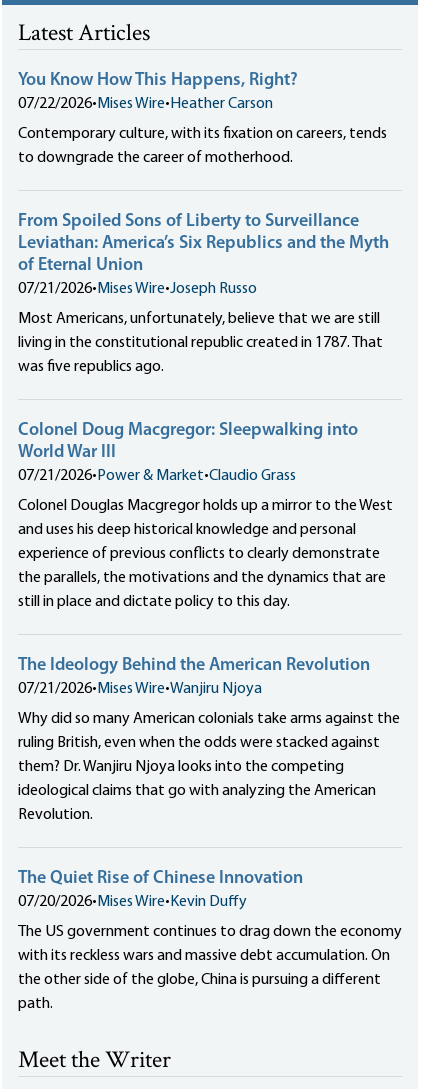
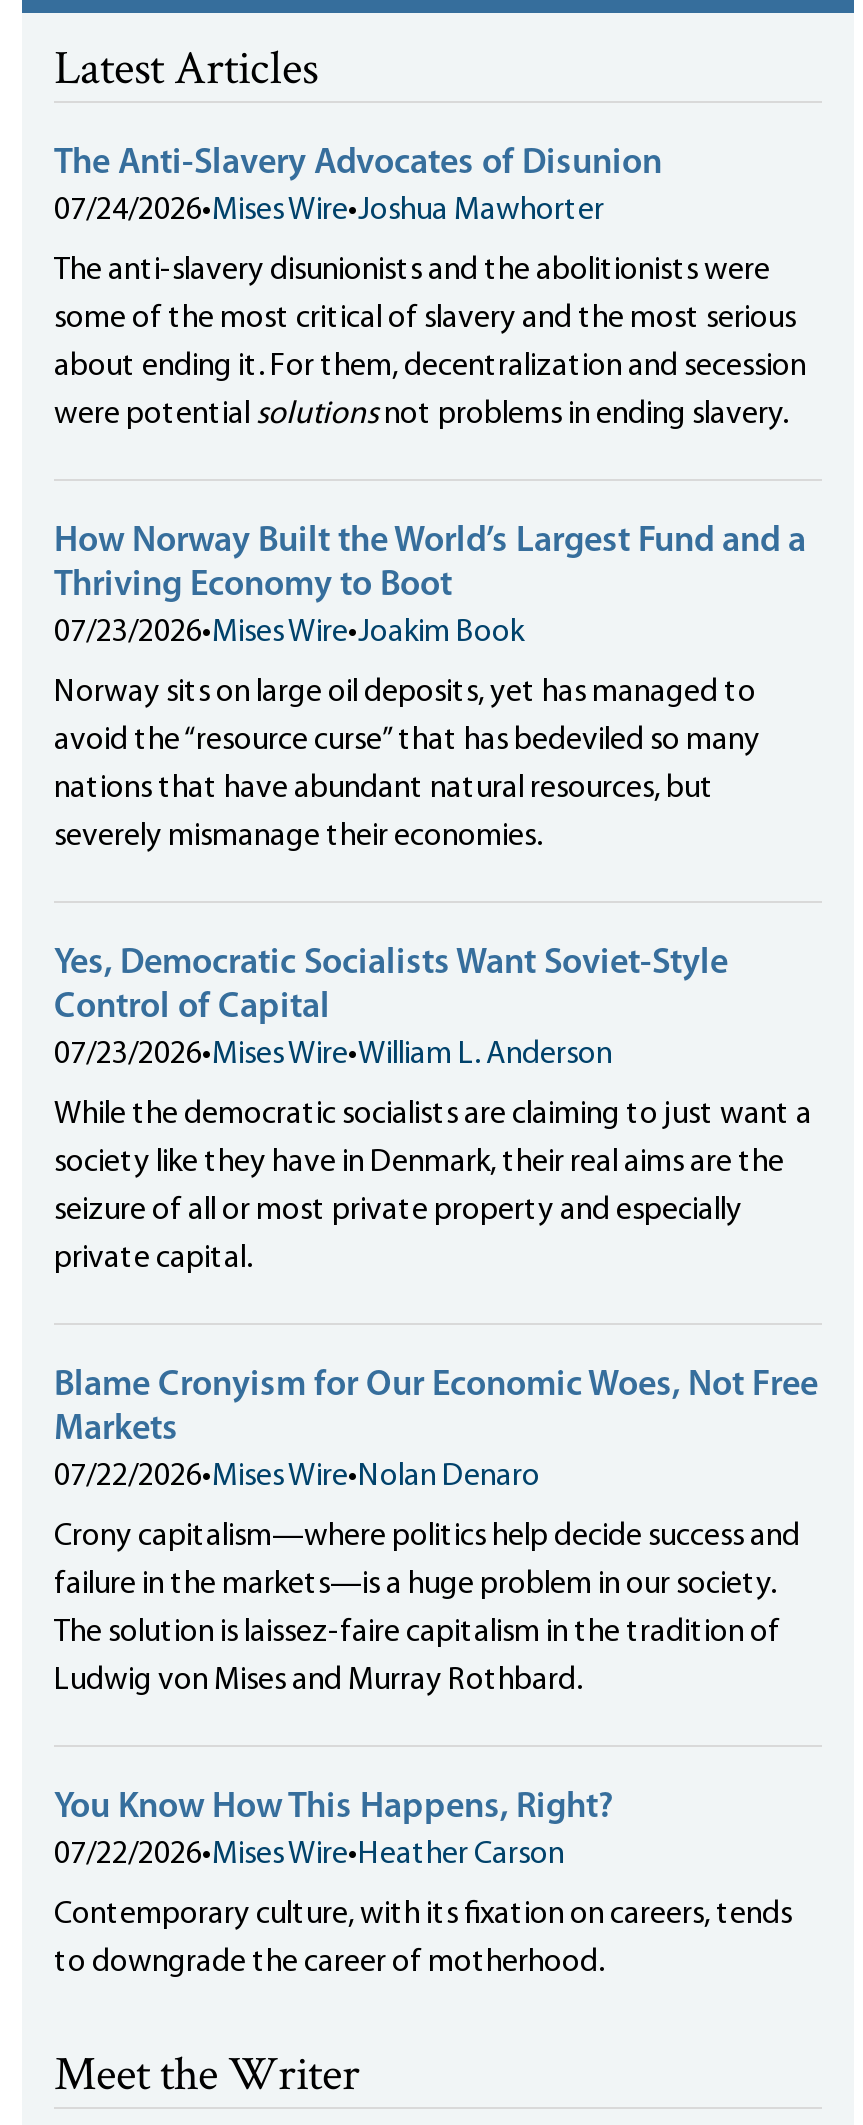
+ The Anti-Slavery Advocates of Disunion
+ 07/24/2026•Mises Wire•Joshua Mawhorter
+ The anti-slavery disunionists and the abolitionists were
+ some of the most critical of slavery and the most serious
+ about ending it. For them, decentralization and secession
+ were potential solutions not problems in ending slavery.
+ How Norway Built the World’s Largest Fund and a
+ Thriving Economy to Boot
+ 07/23/2026•Mises Wire•Joakim Book
+ Norway sits on large oil deposits, yet has managed to
+ avoid the “resource curse” that has bedeviled so many
+ nations that have abundant natural resources, but
+ severely mismanage their economies.
+ Yes, Democratic Socialists Want Soviet-Style
+ Control of Capital
+ 07/23/2026•Mises Wire•William L. Anderson
+ While the democratic socialists are claiming to just want a
+ society like they have in Denmark, their real aims are the
+ seizure of all or most private property and especially
+ private capital.
+ Blame Cronyism for Our Economic Woes, Not Free
+ Markets
+ 07/22/2026•Mises Wire•Nolan Denaro
+ Crony capitalism—where politics help decide success and
+ failure in the markets—is a huge problem in our society.
+ The solution is laissez-faire capitalism in the tradition of
+ Ludwig von Mises and Murray Rothbard.

moved down: You Know How This Happens, Right? | 07/22/2026•Mises Wire•Heather Carson | Contemporary culture, with its fixation on careers, tends | to downgrade the career of motherhood.

- From Spoiled Sons of Liberty to Surveillance
- Leviathan: America’s Six Republics and the Myth
- of Eternal Union
- 07/21/2026• Mises Wire•Joseph Russo
- Most Americans, unfortunately, believe that we are still
- living in the constitutional republic created in 1787. That
- was five republics ago.
- Colonel Doug Macgregor: Sleepwalking into
- World War III
- 07/21/2026• Power & Market•Claudio Grass
- Colonel Douglas Macgregor holds up a mirror to the West
- and uses his deep historical knowledge and personal
- experience of previous conflicts to clearly demonstrate
- the parallels, the motivations and the dynamics that are
- still in place and dictate policy to this day.
- The Ideology Behind the American Revolution
- 07/21/2026• Mises Wire•Wanjiru Njoya
- Why did so many American colonials take arms against the
- ruling British, even when the odds were stacked against
- them? Dr. Wanjiru Njoya looks into the competing
- ideological claims that go with analyzing the American
- Revolution.
- The Quiet Rise of Chinese Innovation
- 07/20/2026• Mises Wire• Kevin Duffy
- The US government continues to drag down the economy
- with its reckless wars and massive debt accumulation. On
- the other side of the globe, China is pursuing a different
- path.
